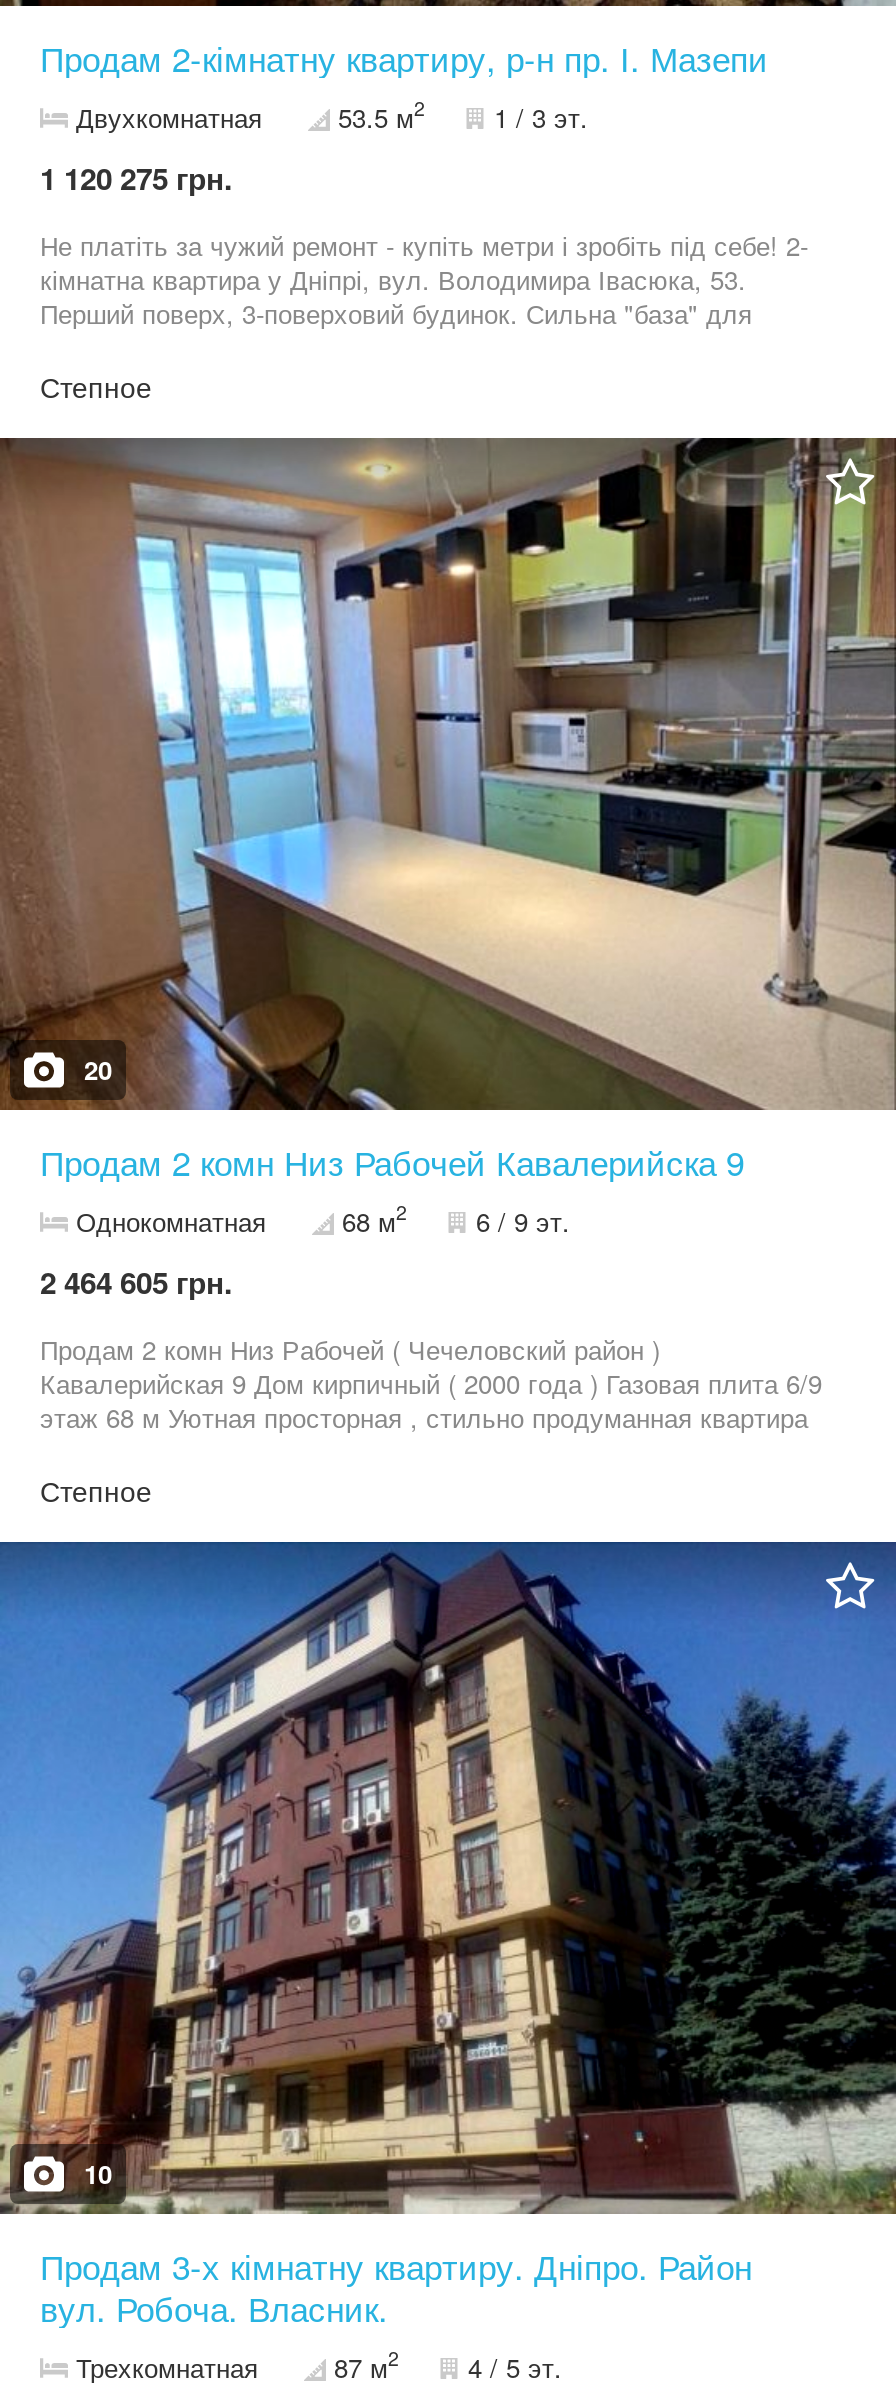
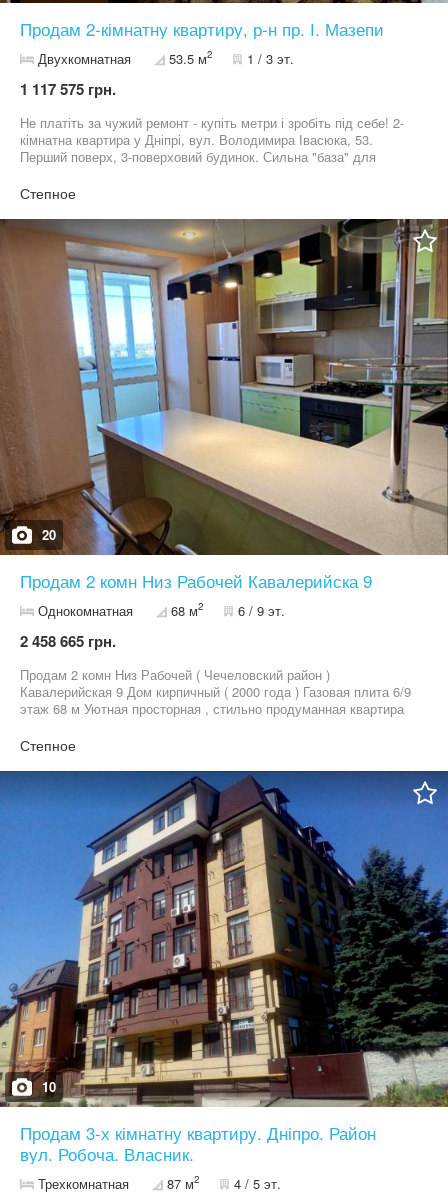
- 1 120 275 грн.
+ 1 117 575 грн.

- 2 464 605 грн.
+ 2 458 665 грн.
